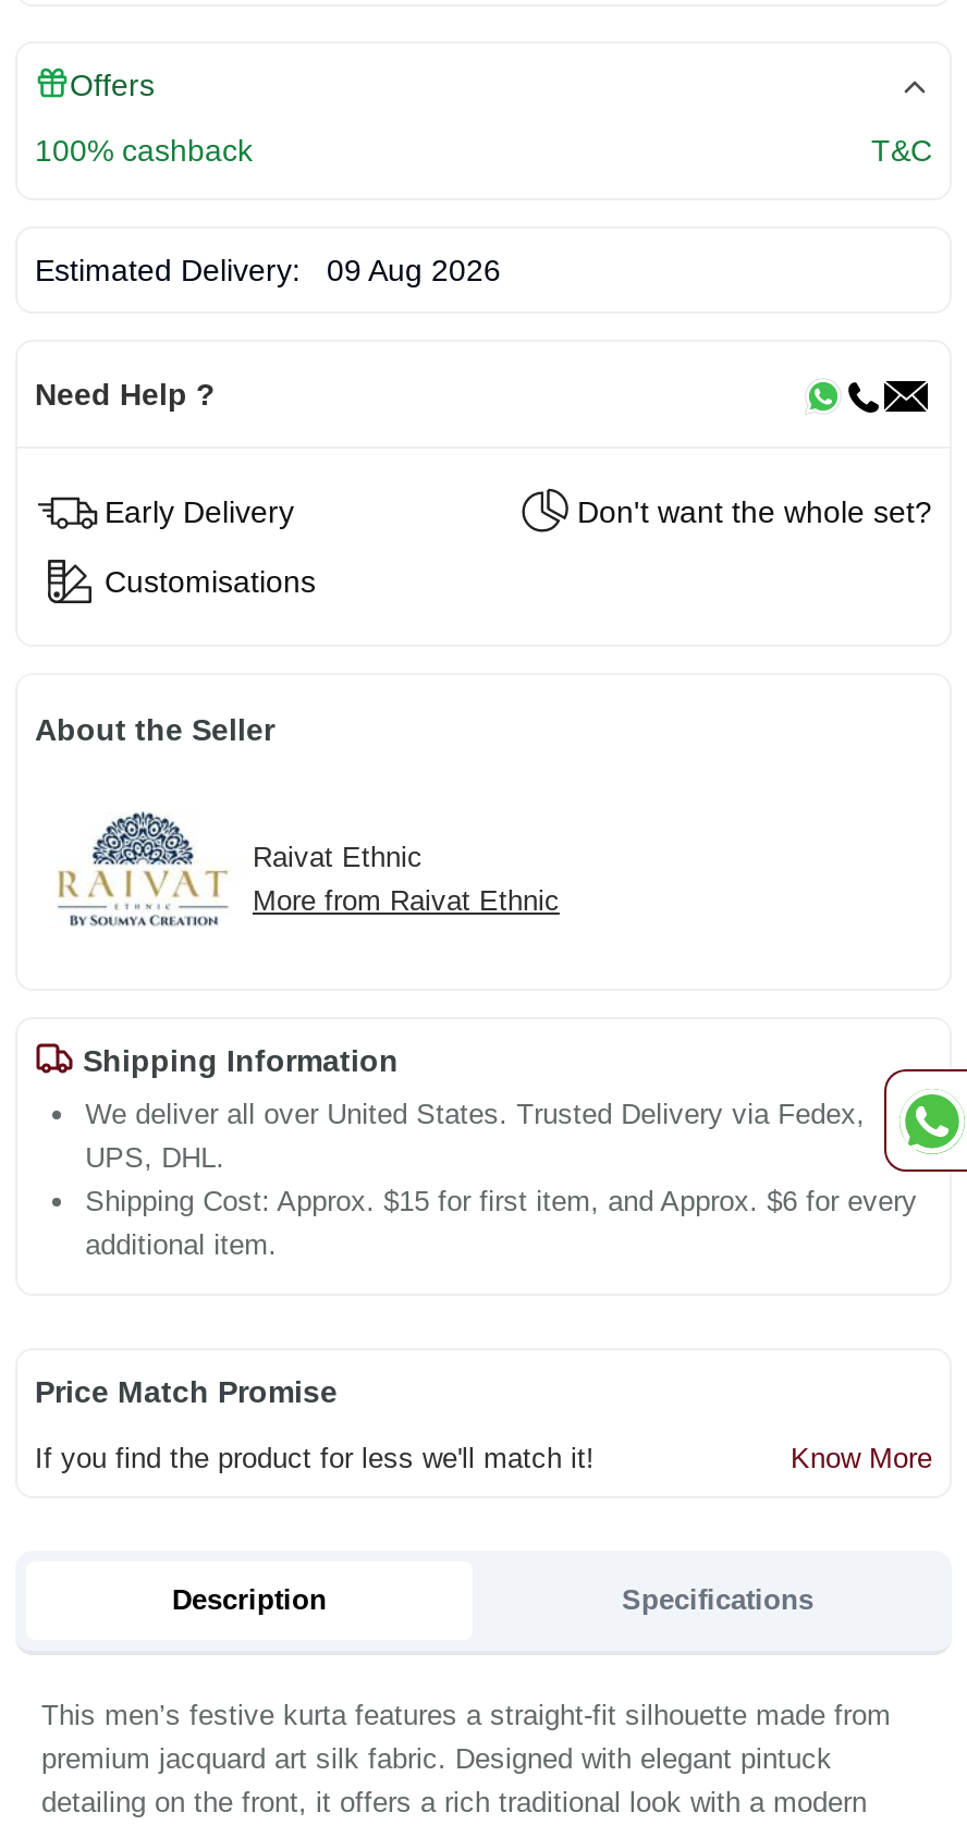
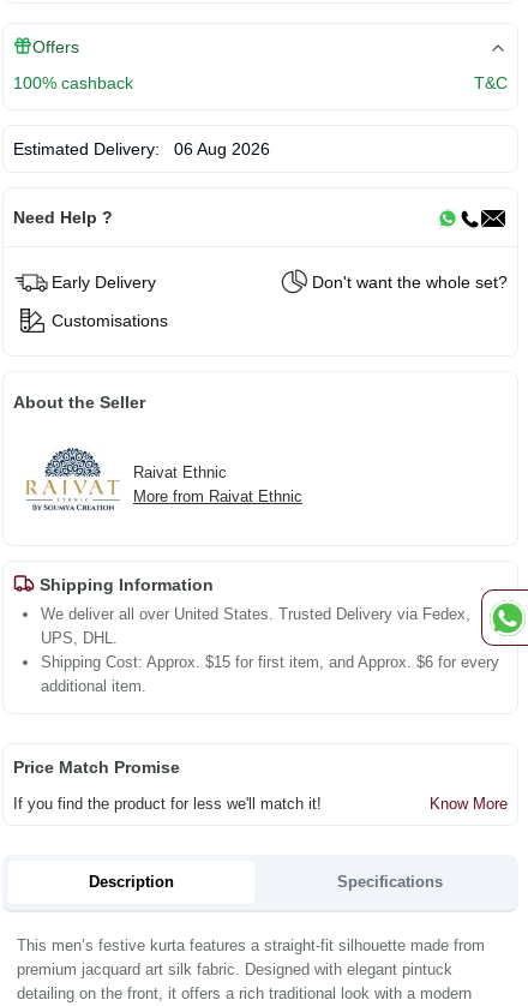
- Estimated Delivery: 09 Aug 2026
+ Estimated Delivery: 06 Aug 2026
